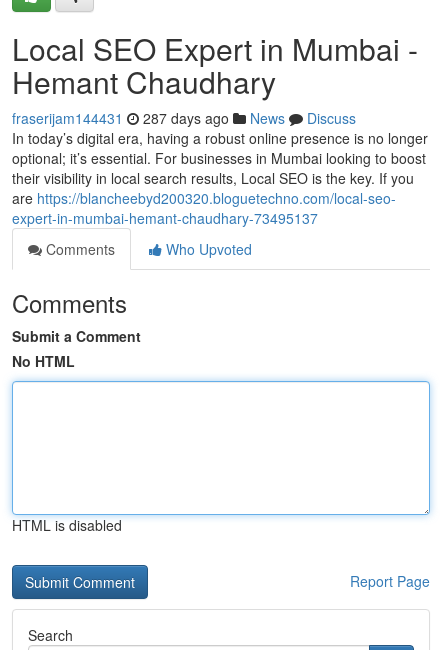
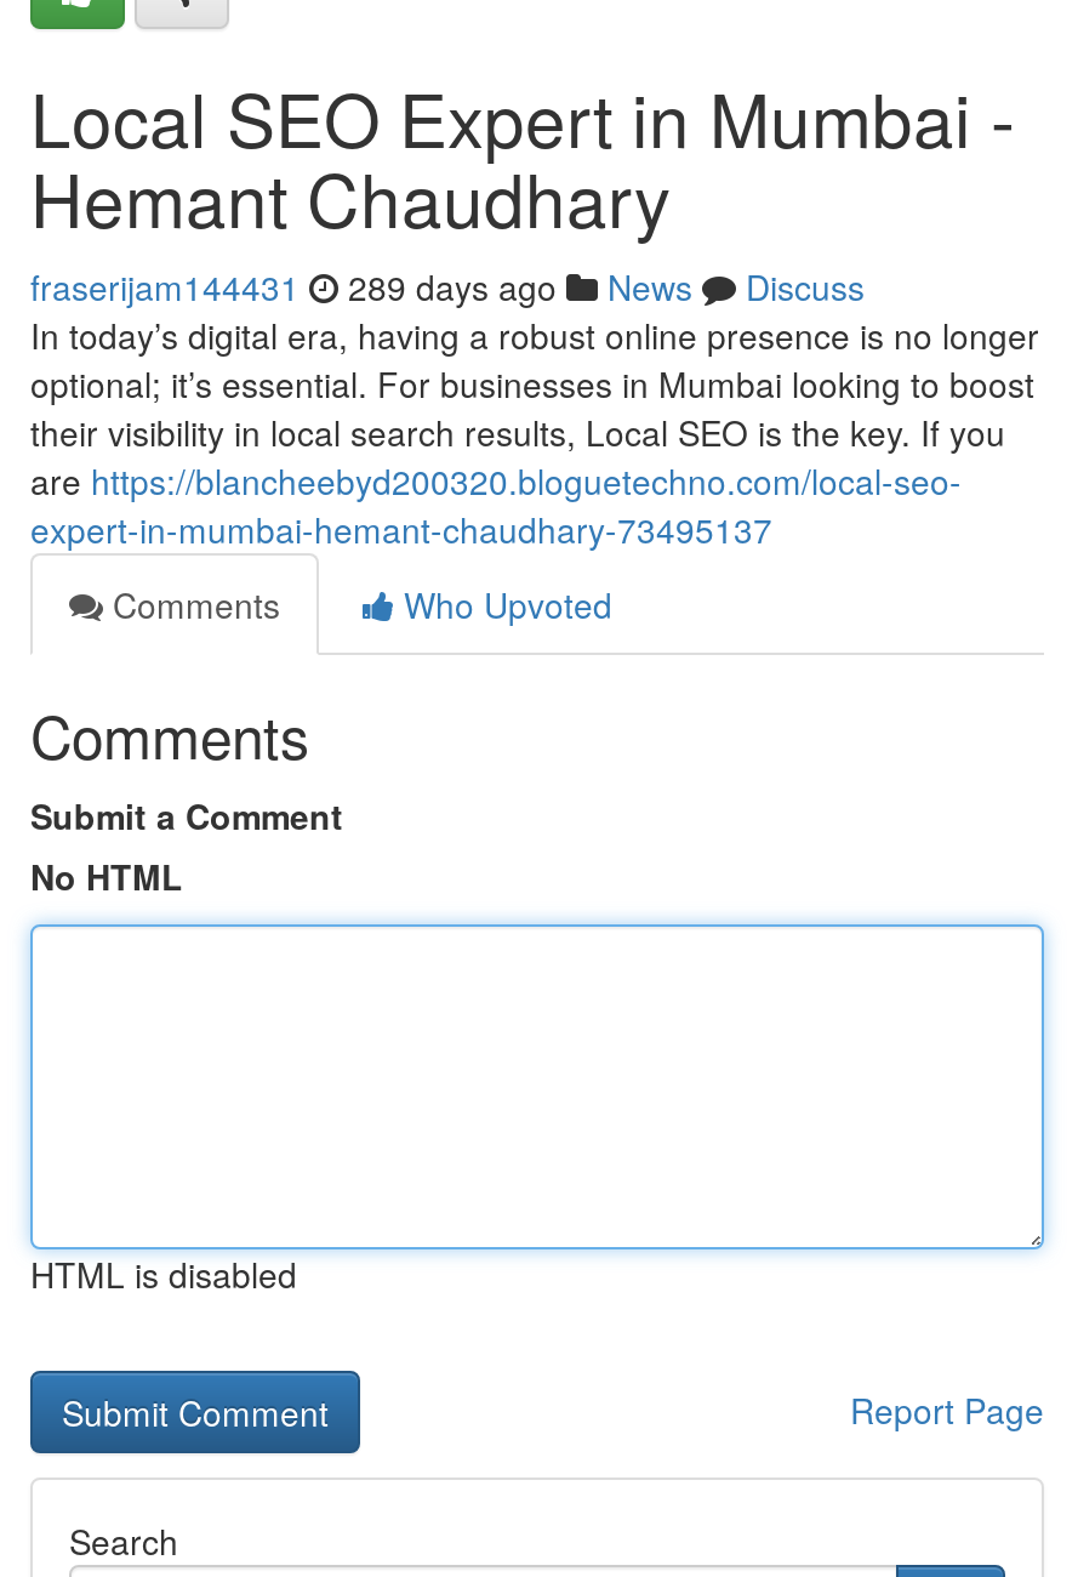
- fraserijam144431 287 days ago News Discuss
+ fraserijam144431 289 days ago News Discuss
